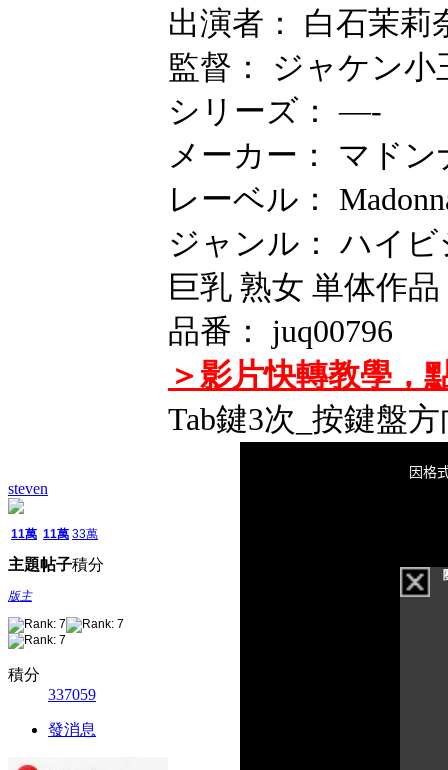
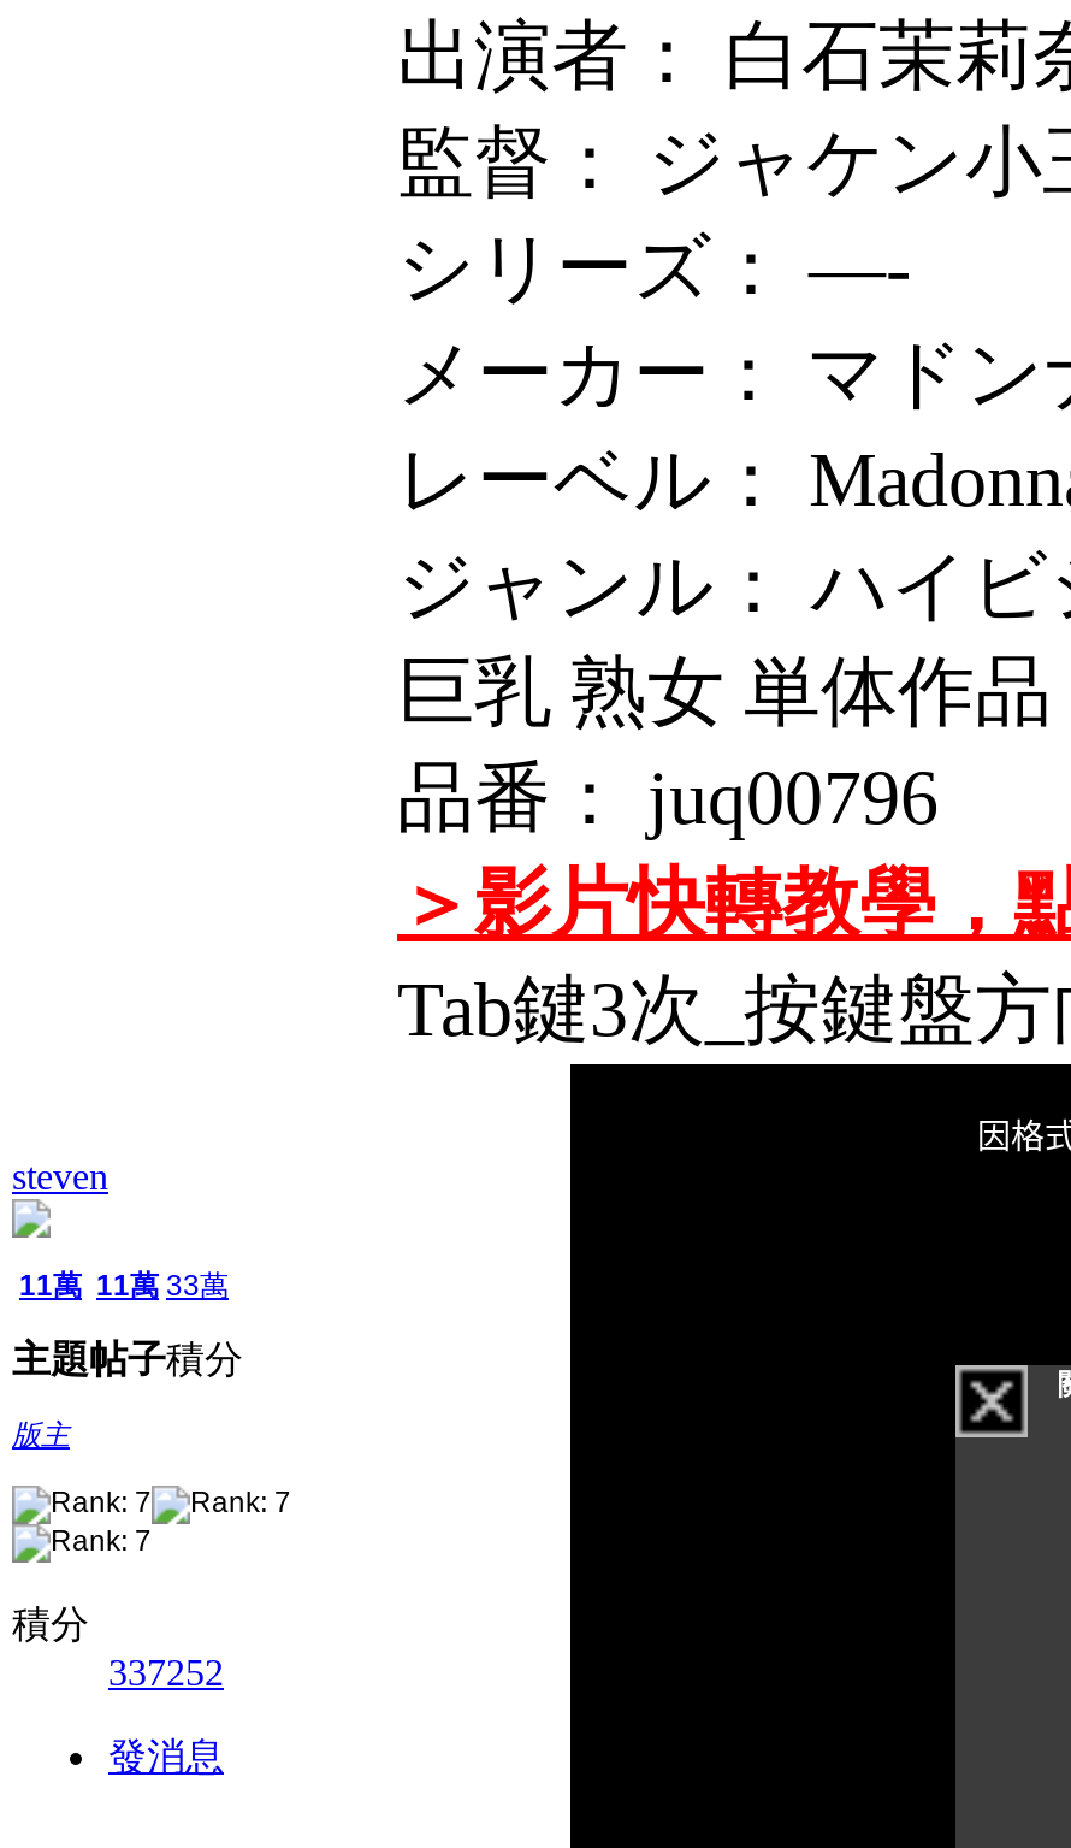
- 337059
+ 337252
